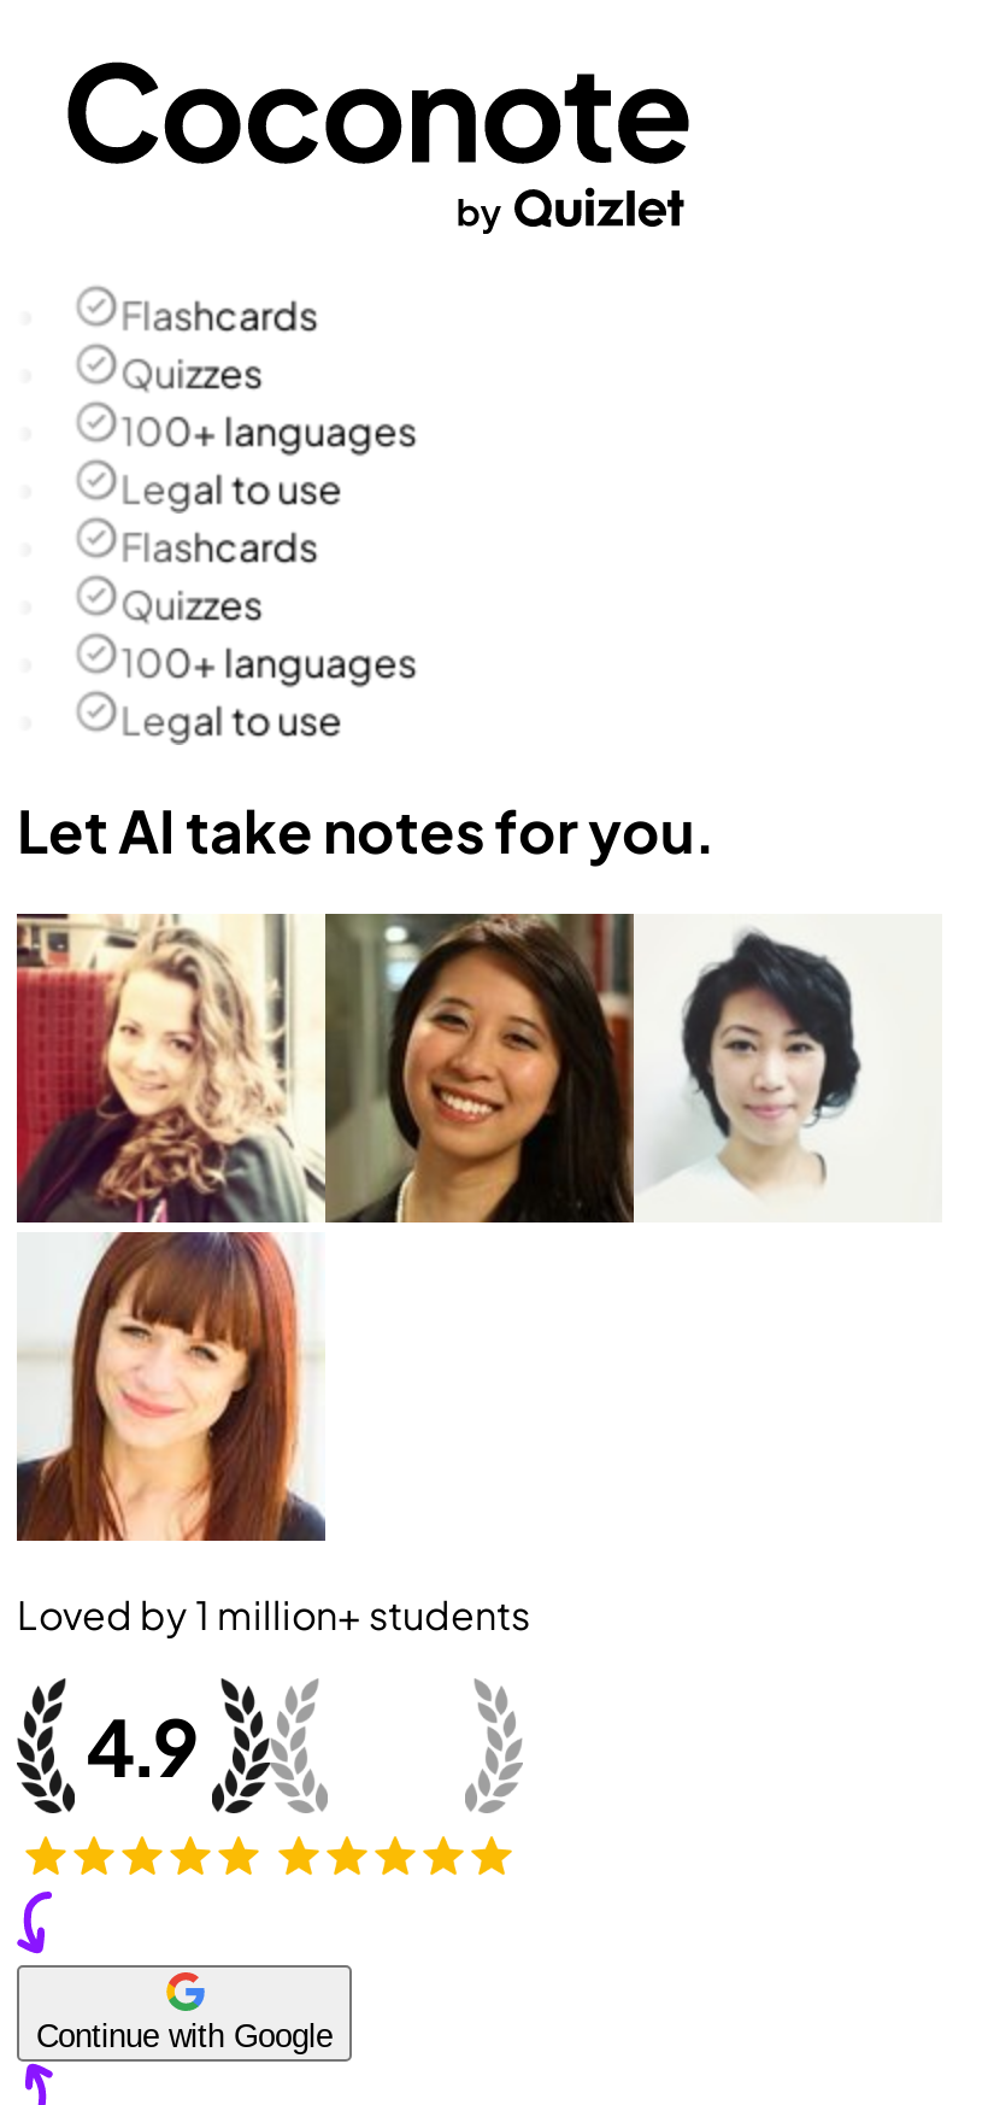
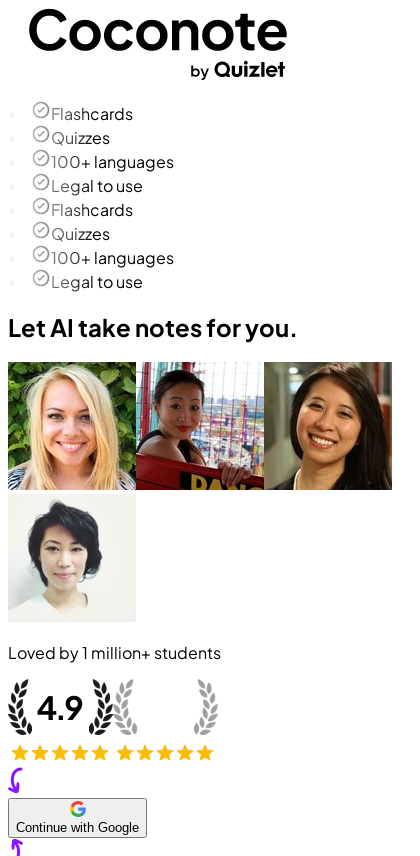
- [image]
+ [image]
